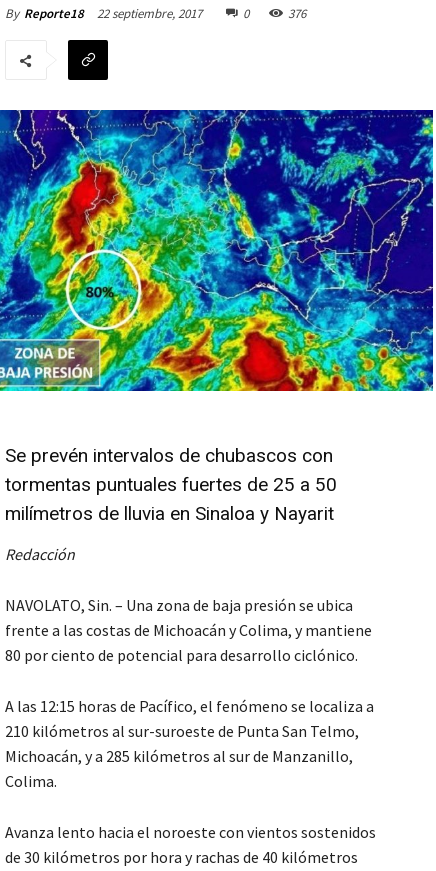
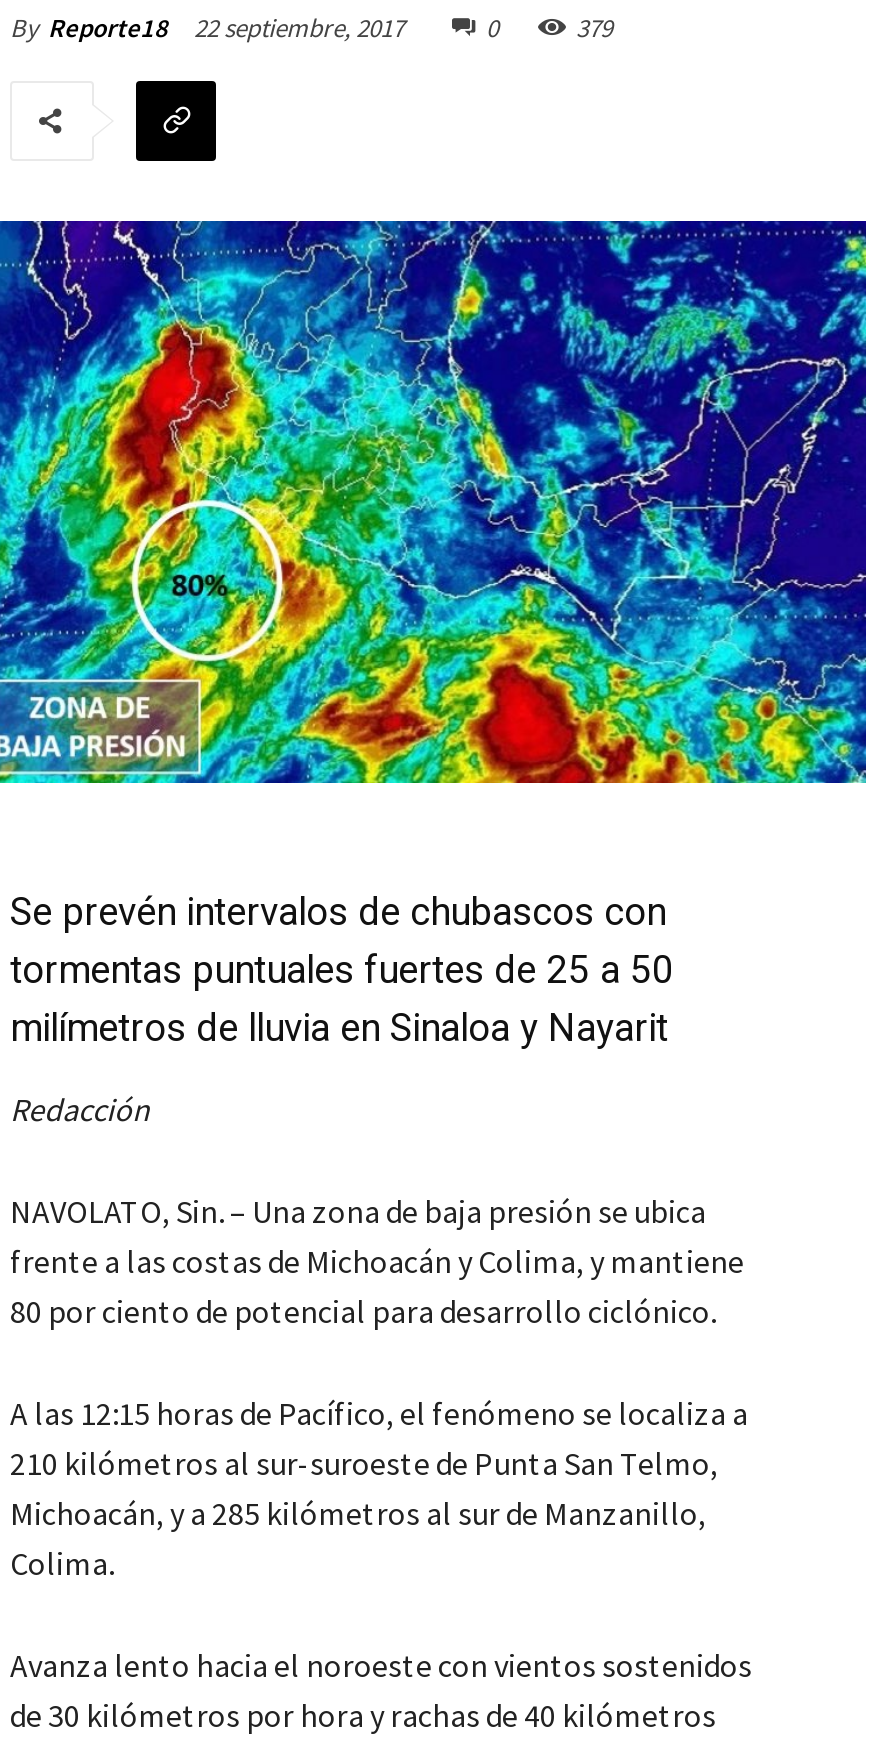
- 376
+ 379
